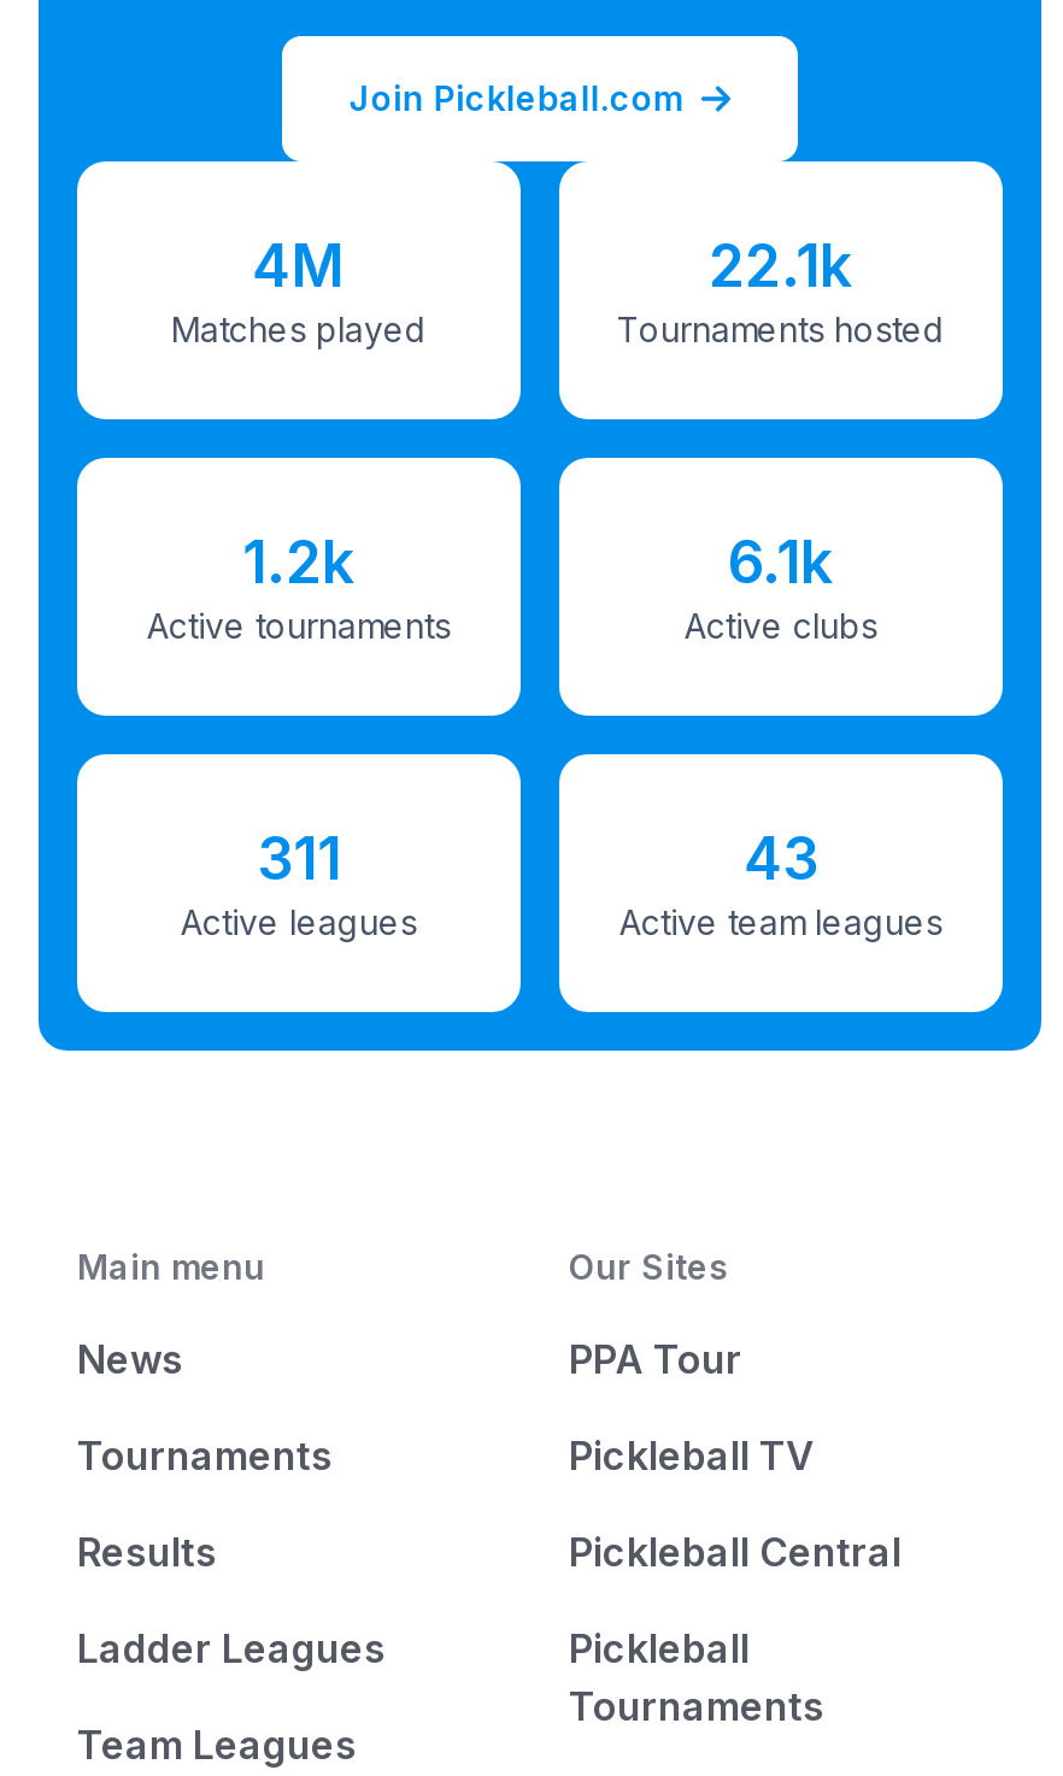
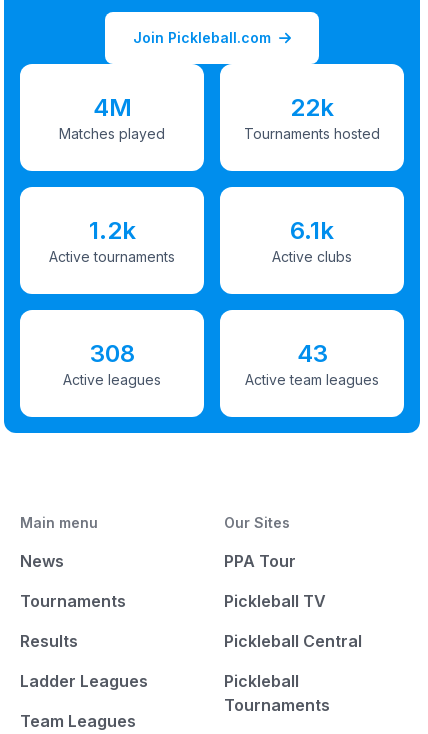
- 22.1k
+ 22k

- 311
+ 308
